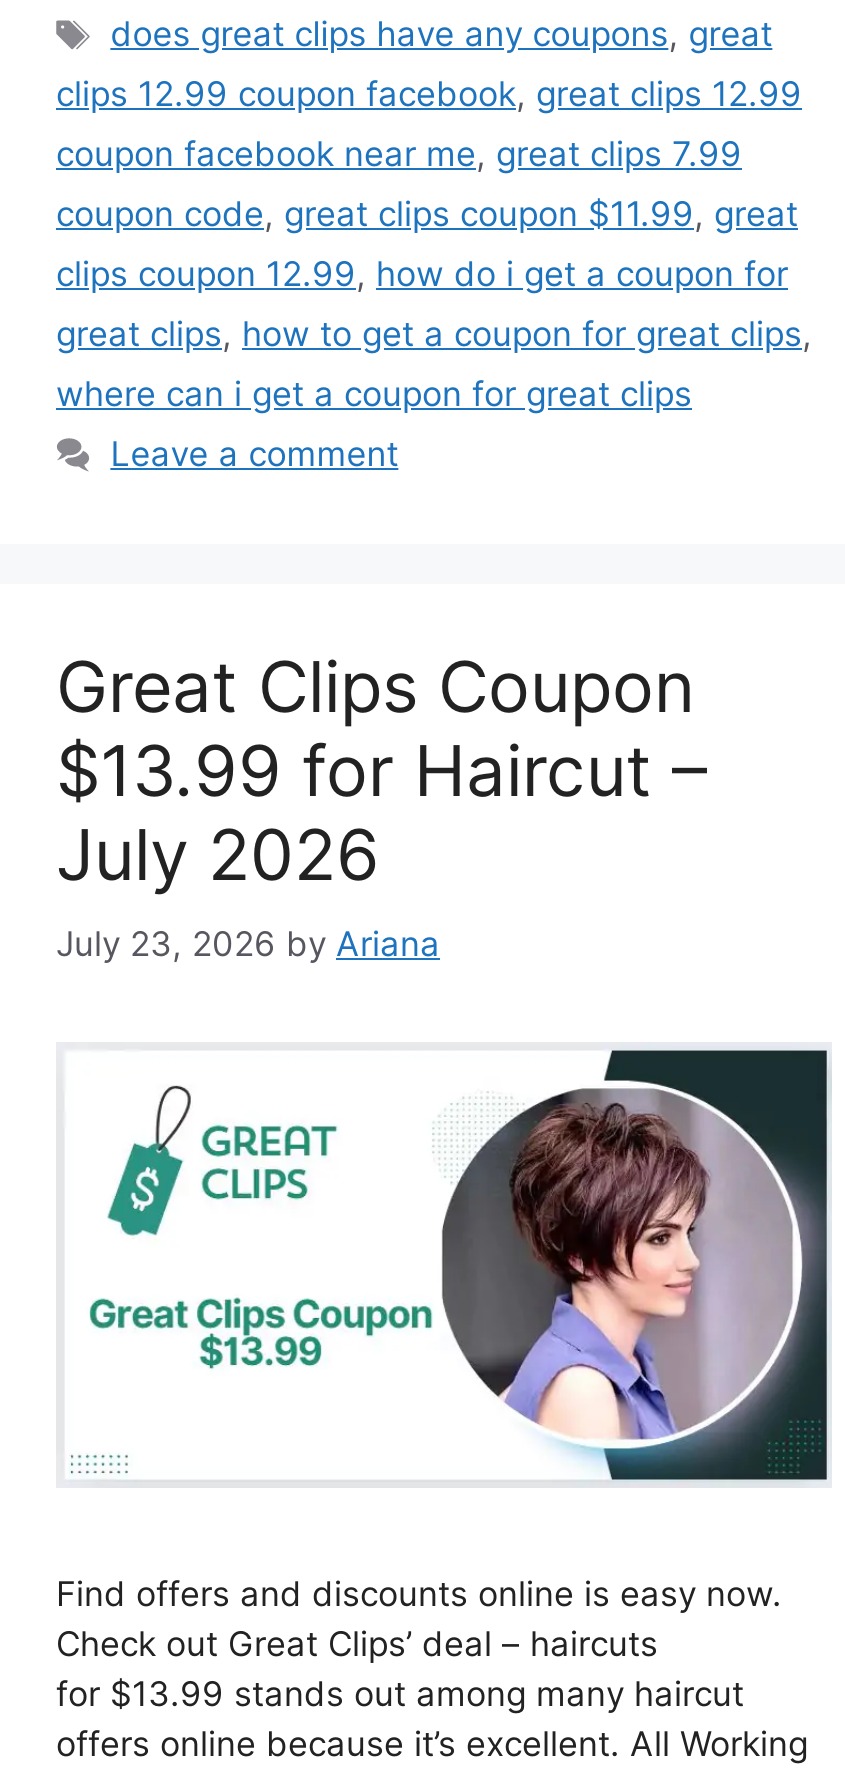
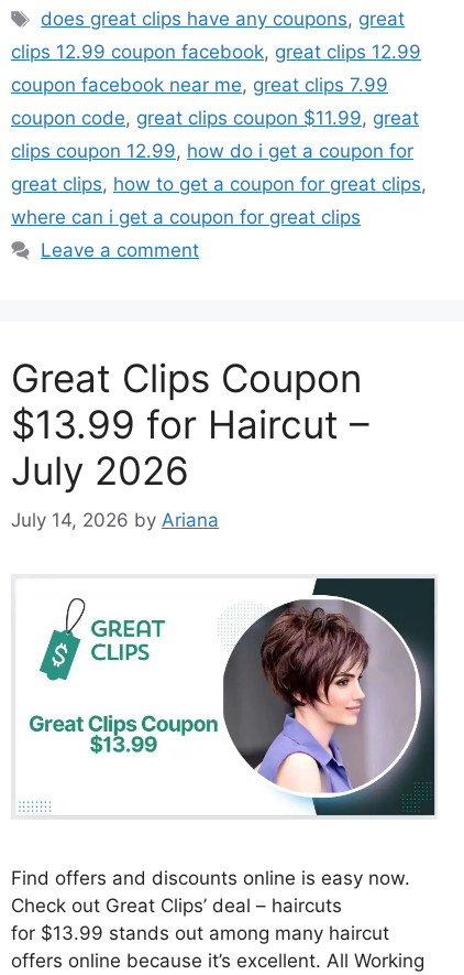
- July 23, 2026 by Ariana
+ July 14, 2026 by Ariana
